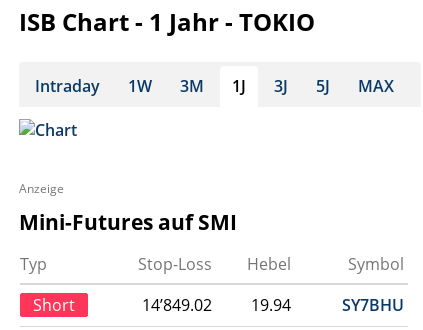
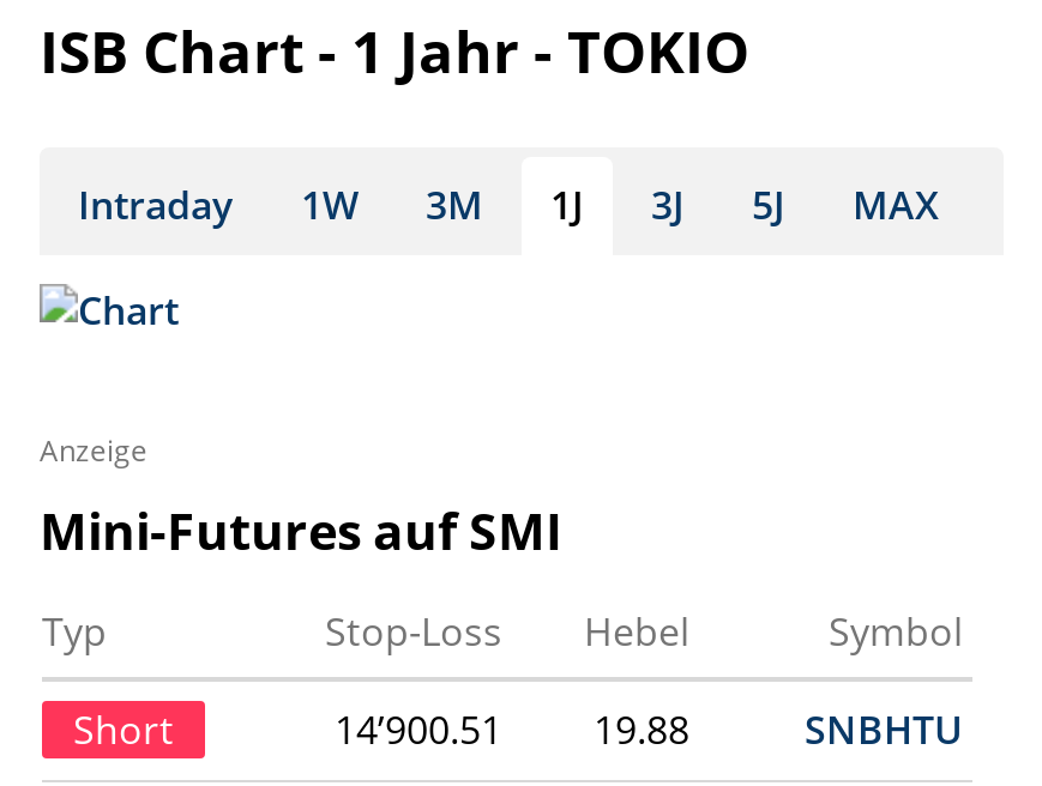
- 14’849.02
- 19.94
- SY7BHU
+ 14’900.51
+ 19.88
+ SNBHTU
